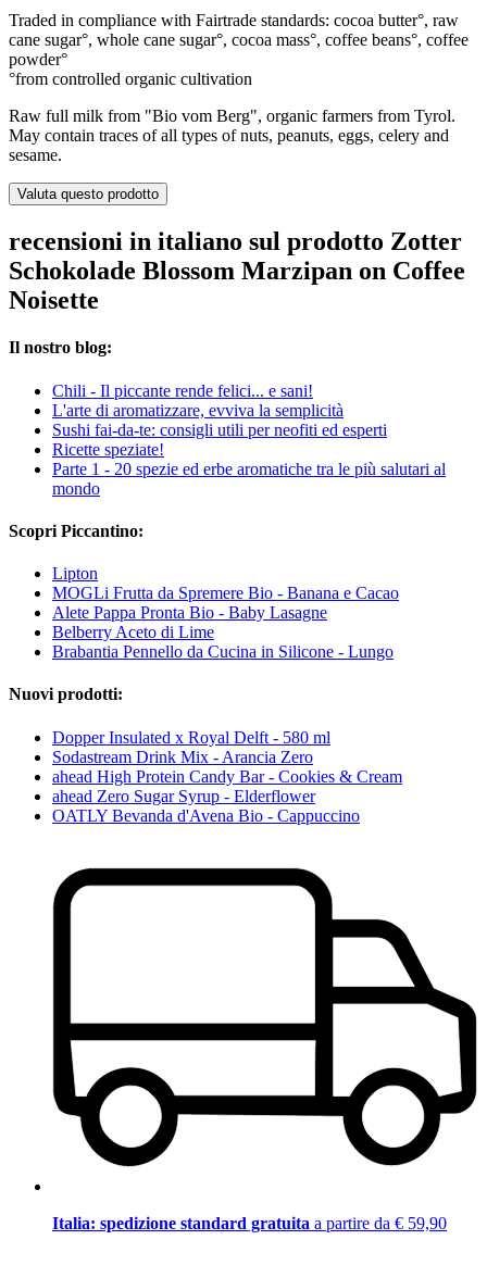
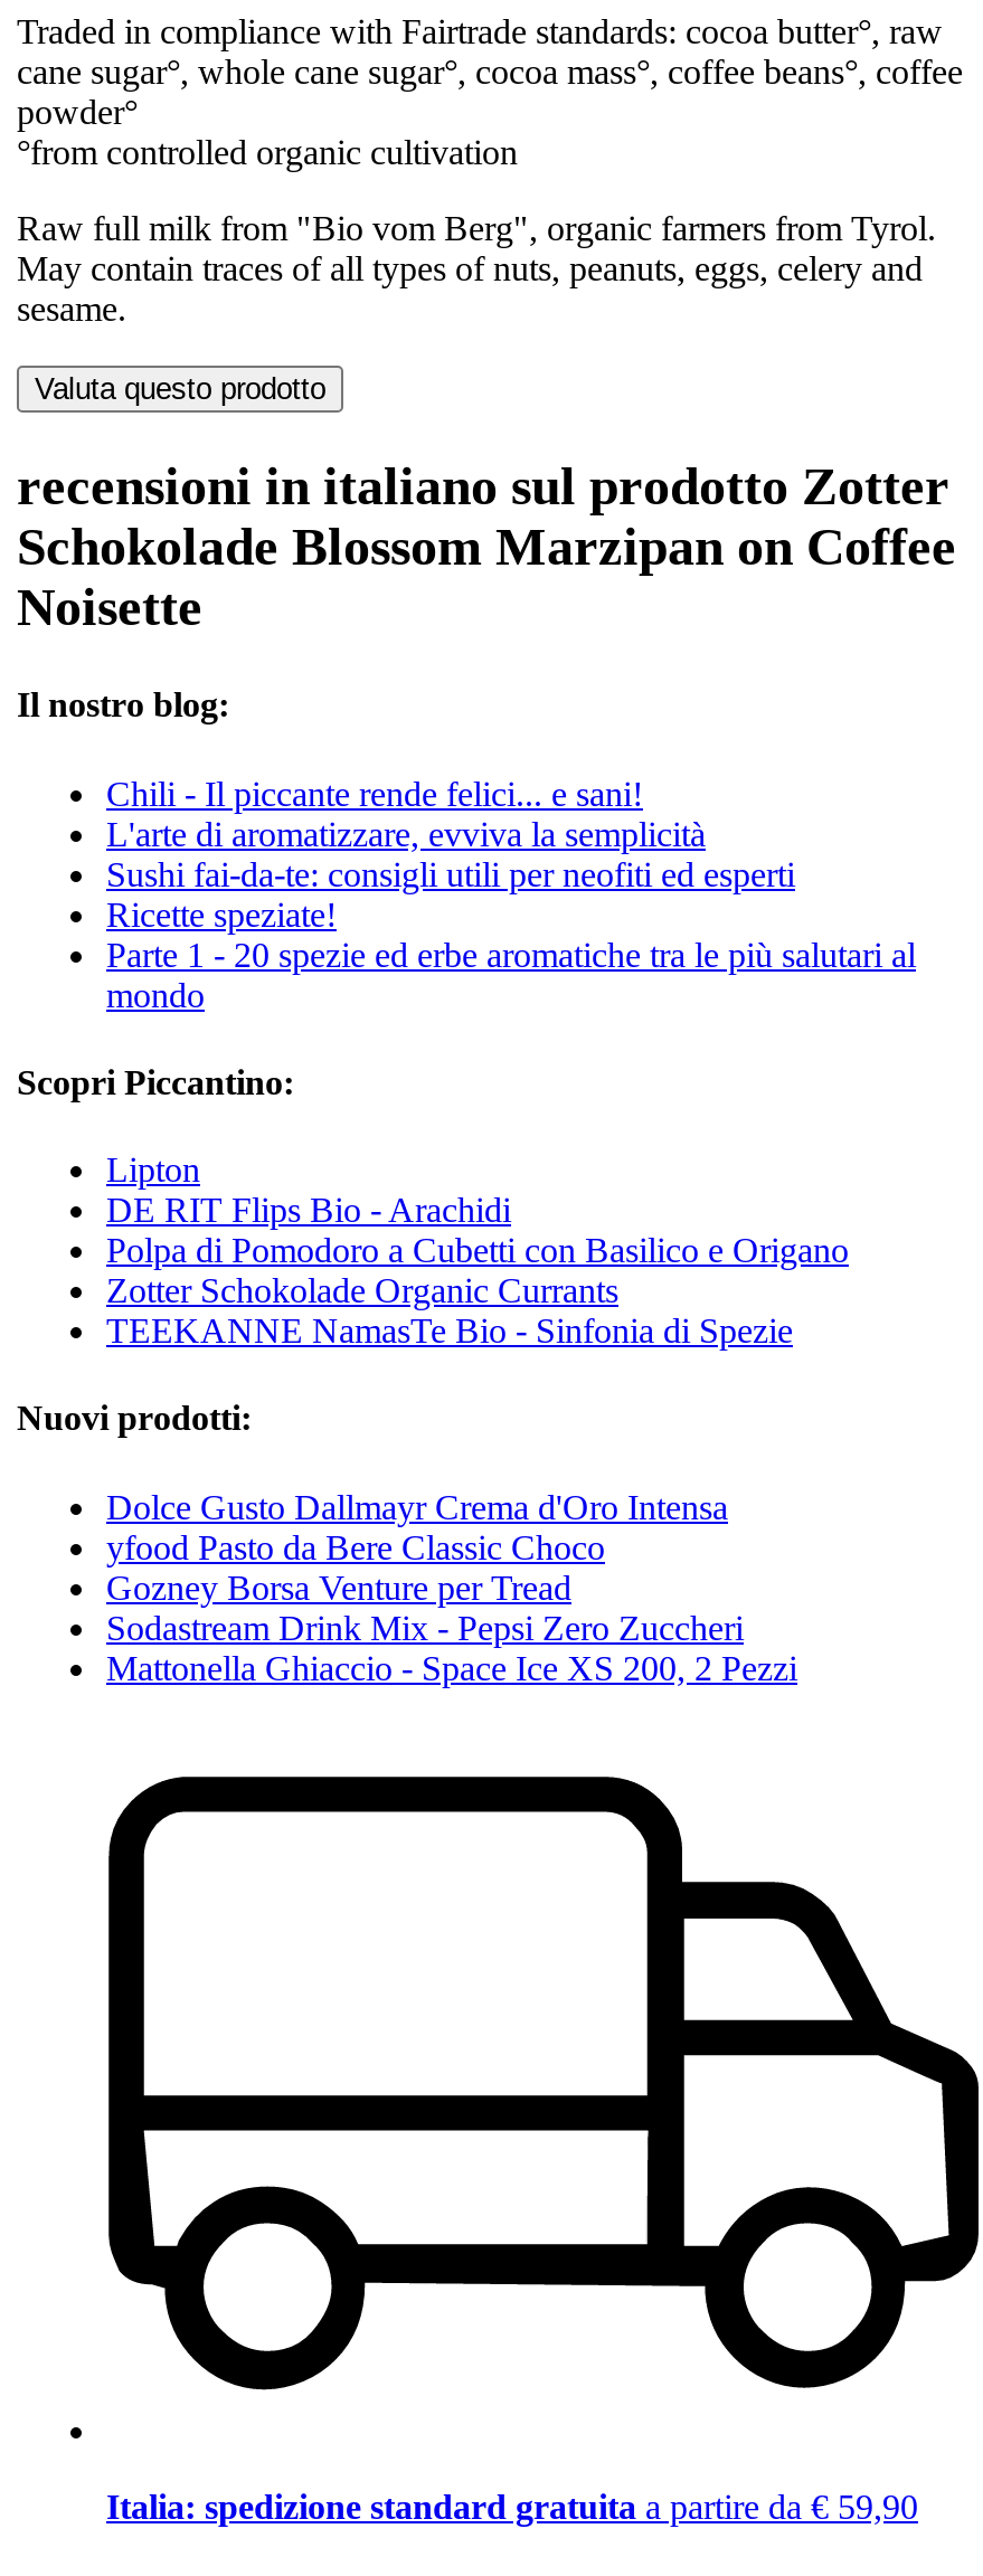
- MOGLi Frutta da Spremere Bio - Banana e Cacao
- Alete Pappa Pronta Bio - Baby Lasagne
- Belberry Aceto di Lime
- Brabantia Pennello da Cucina in Silicone - Lungo
+ DE RIT Flips Bio - Arachidi
+ Polpa di Pomodoro a Cubetti con Basilico e Origano
+ Zotter Schokolade Organic Currants
+ TEEKANNE NamasTe Bio - Sinfonia di Spezie

- Dopper Insulated x Royal Delft - 580 ml
- Sodastream Drink Mix - Arancia Zero
- ahead High Protein Candy Bar - Cookies & Cream
- ahead Zero Sugar Syrup - Elderflower
- OATLY Bevanda d'Avena Bio - Cappuccino
+ Dolce Gusto Dallmayr Crema d'Oro Intensa
+ yfood Pasto da Bere Classic Choco
+ Gozney Borsa Venture per Tread
+ Sodastream Drink Mix - Pepsi Zero Zuccheri
+ Mattonella Ghiaccio - Space Ice XS 200, 2 Pezzi
